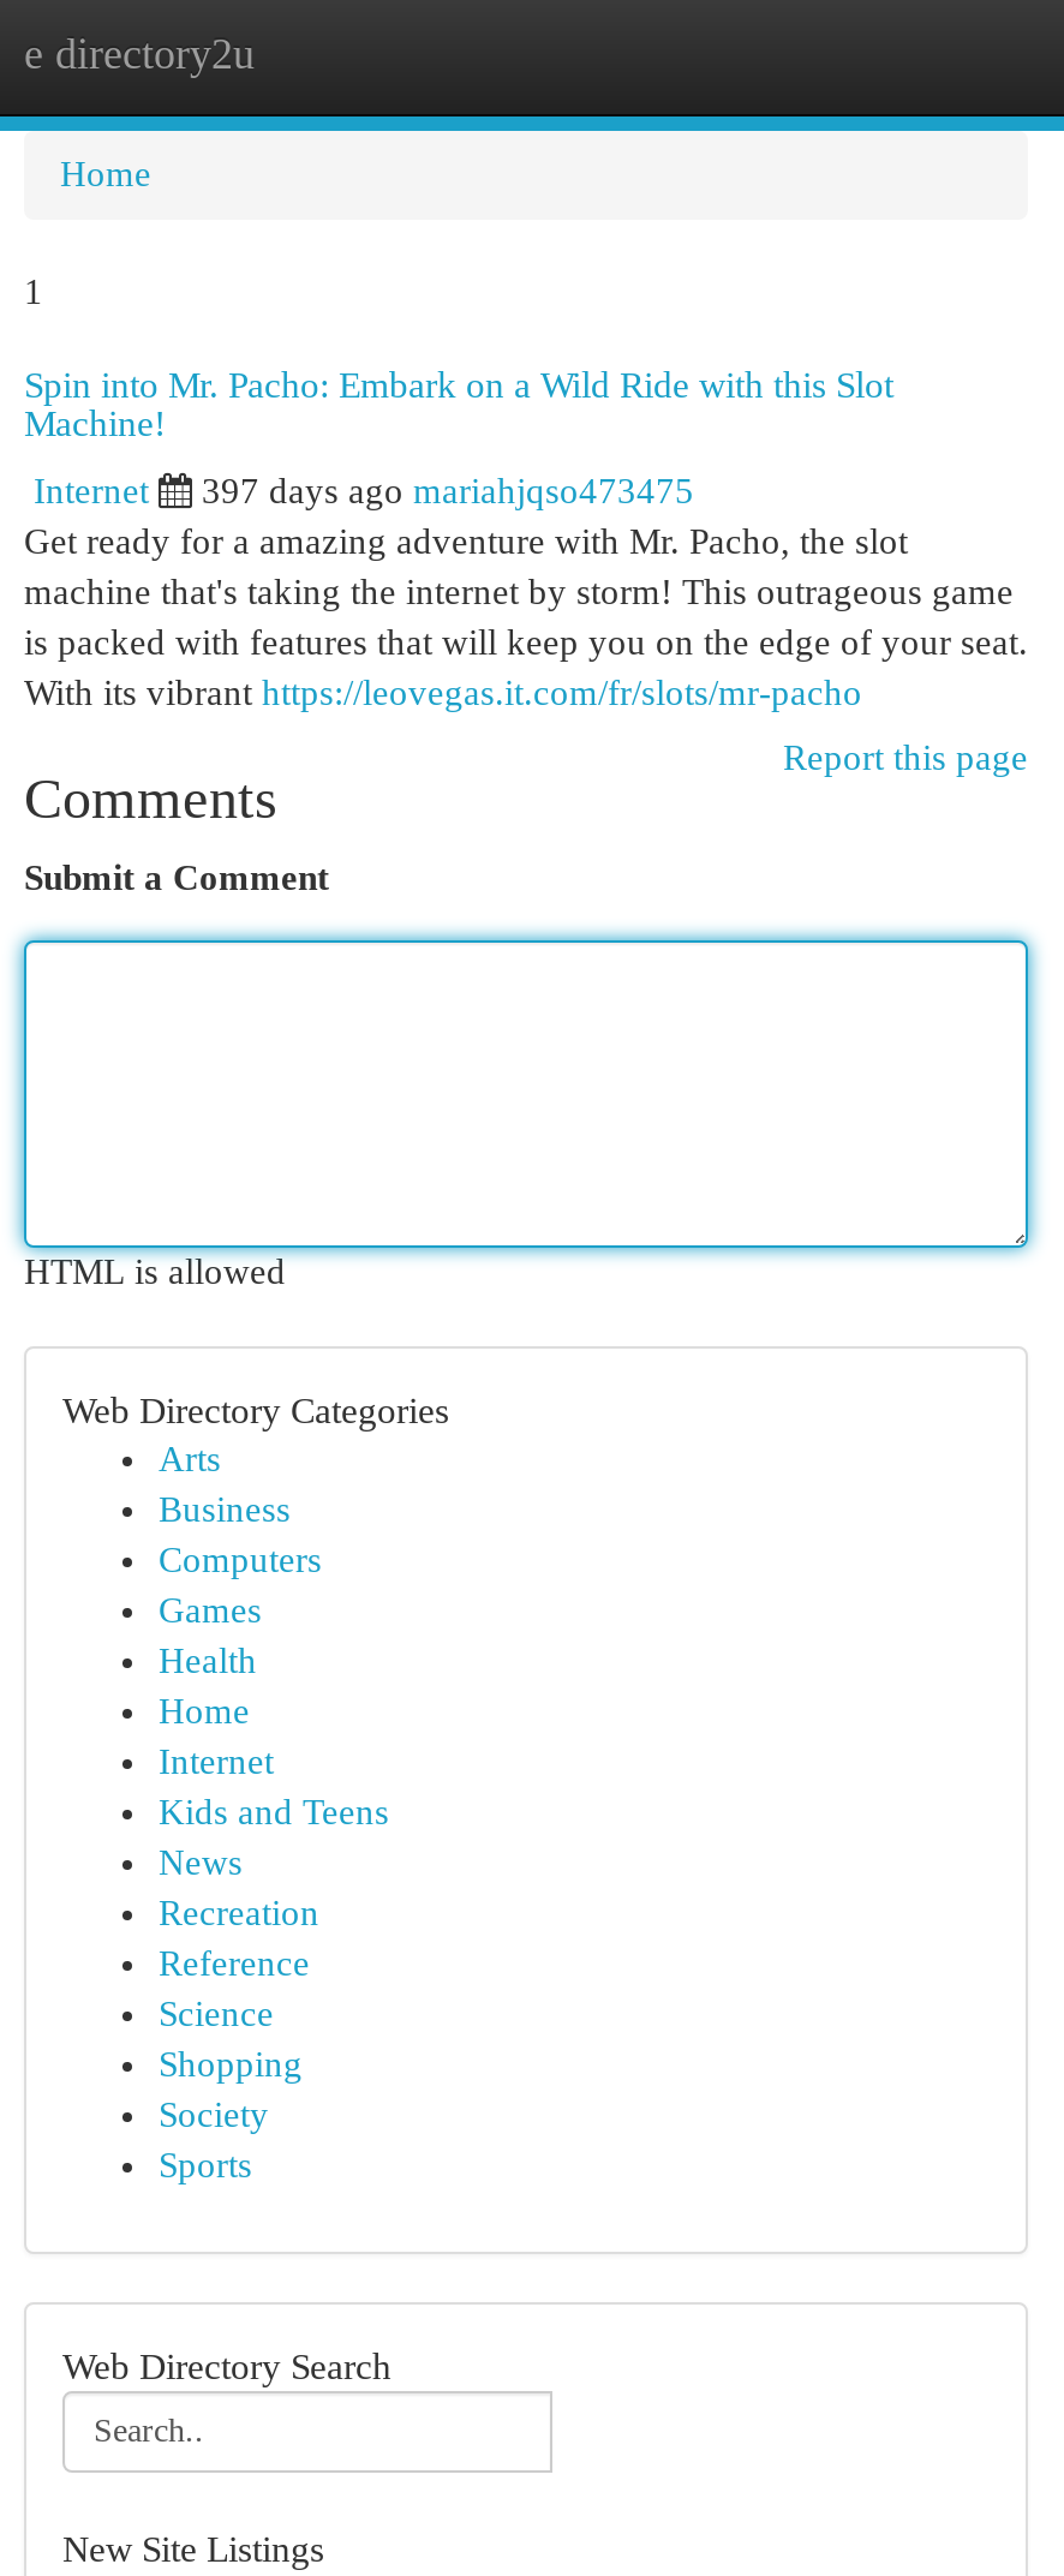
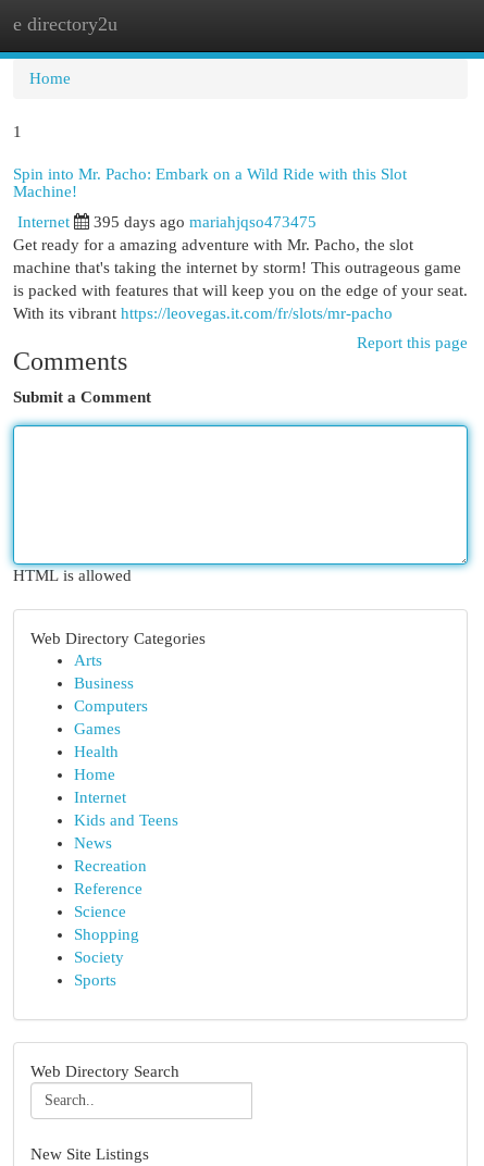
- 397 days ago mariahjqso473475
+ 395 days ago mariahjqso473475
